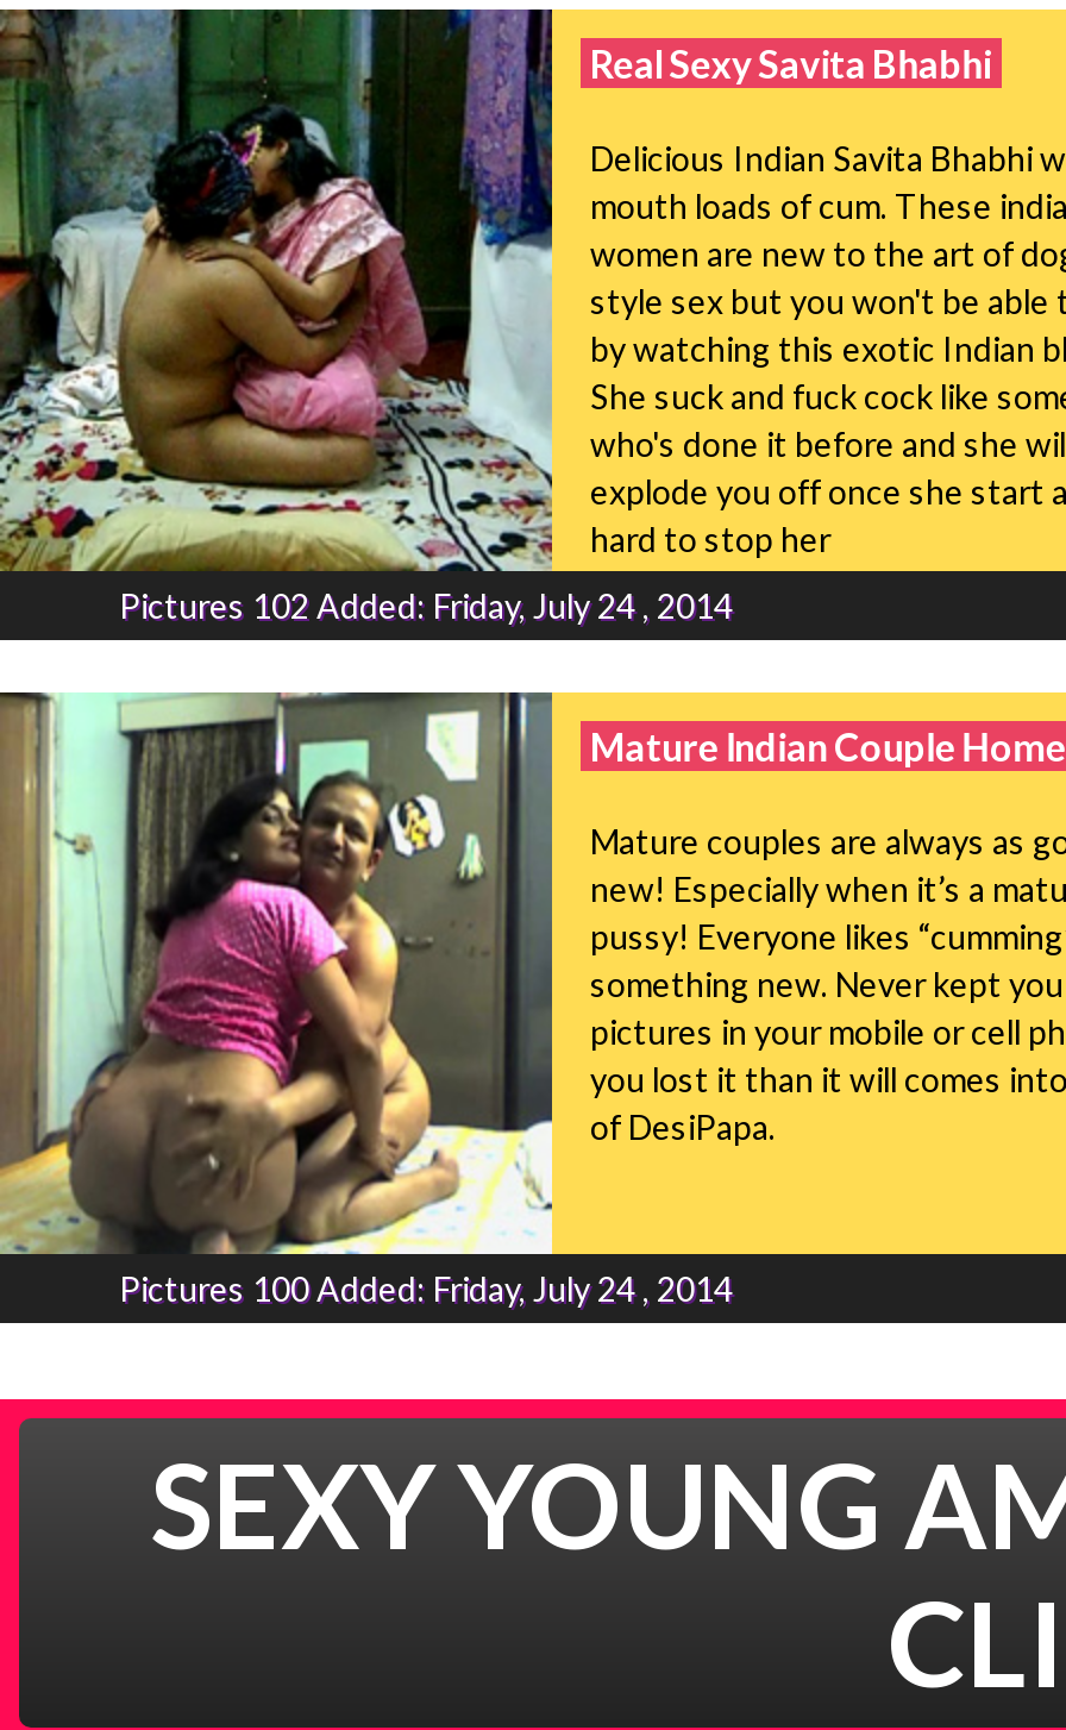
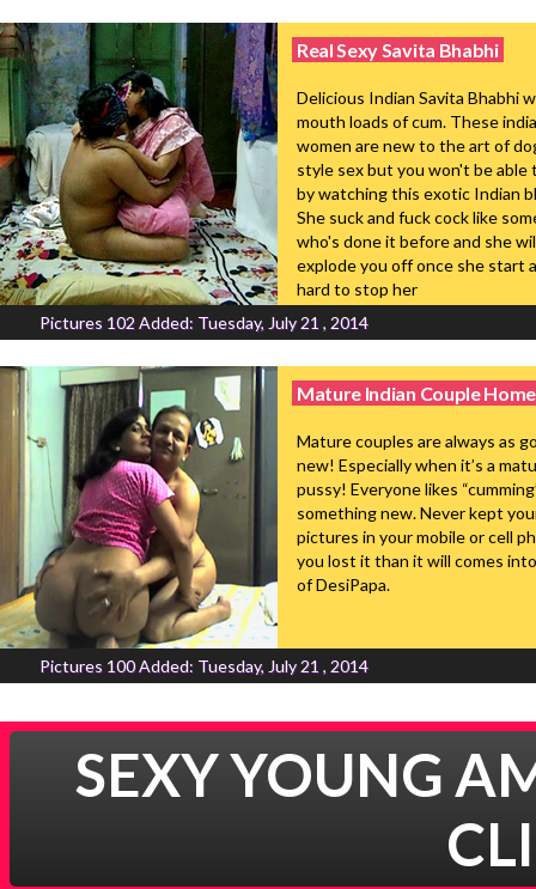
- Pictures 102 Added: Friday, July 24 , 2014
+ Pictures 102 Added: Tuesday, July 21 , 2014

- Pictures 100 Added: Friday, July 24 , 2014
+ Pictures 100 Added: Tuesday, July 21 , 2014
